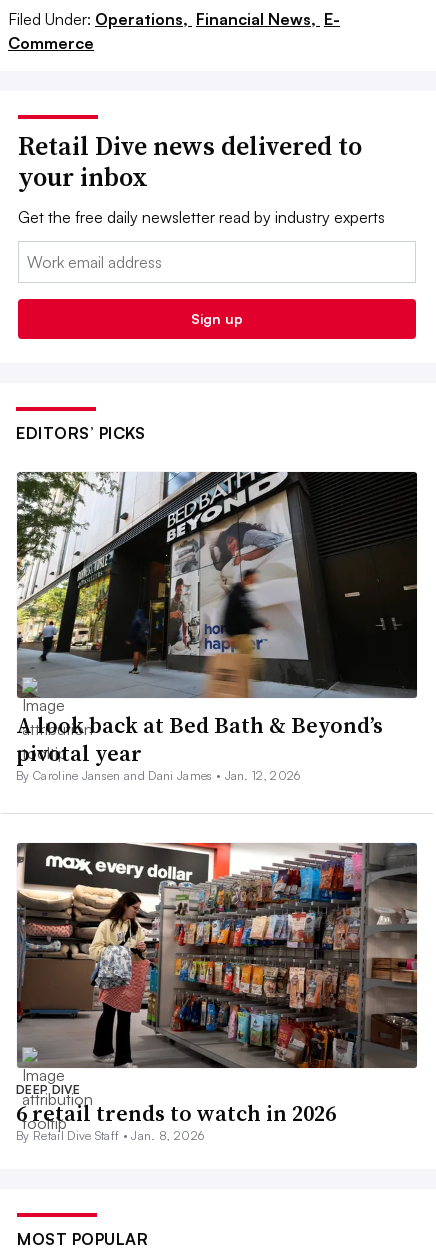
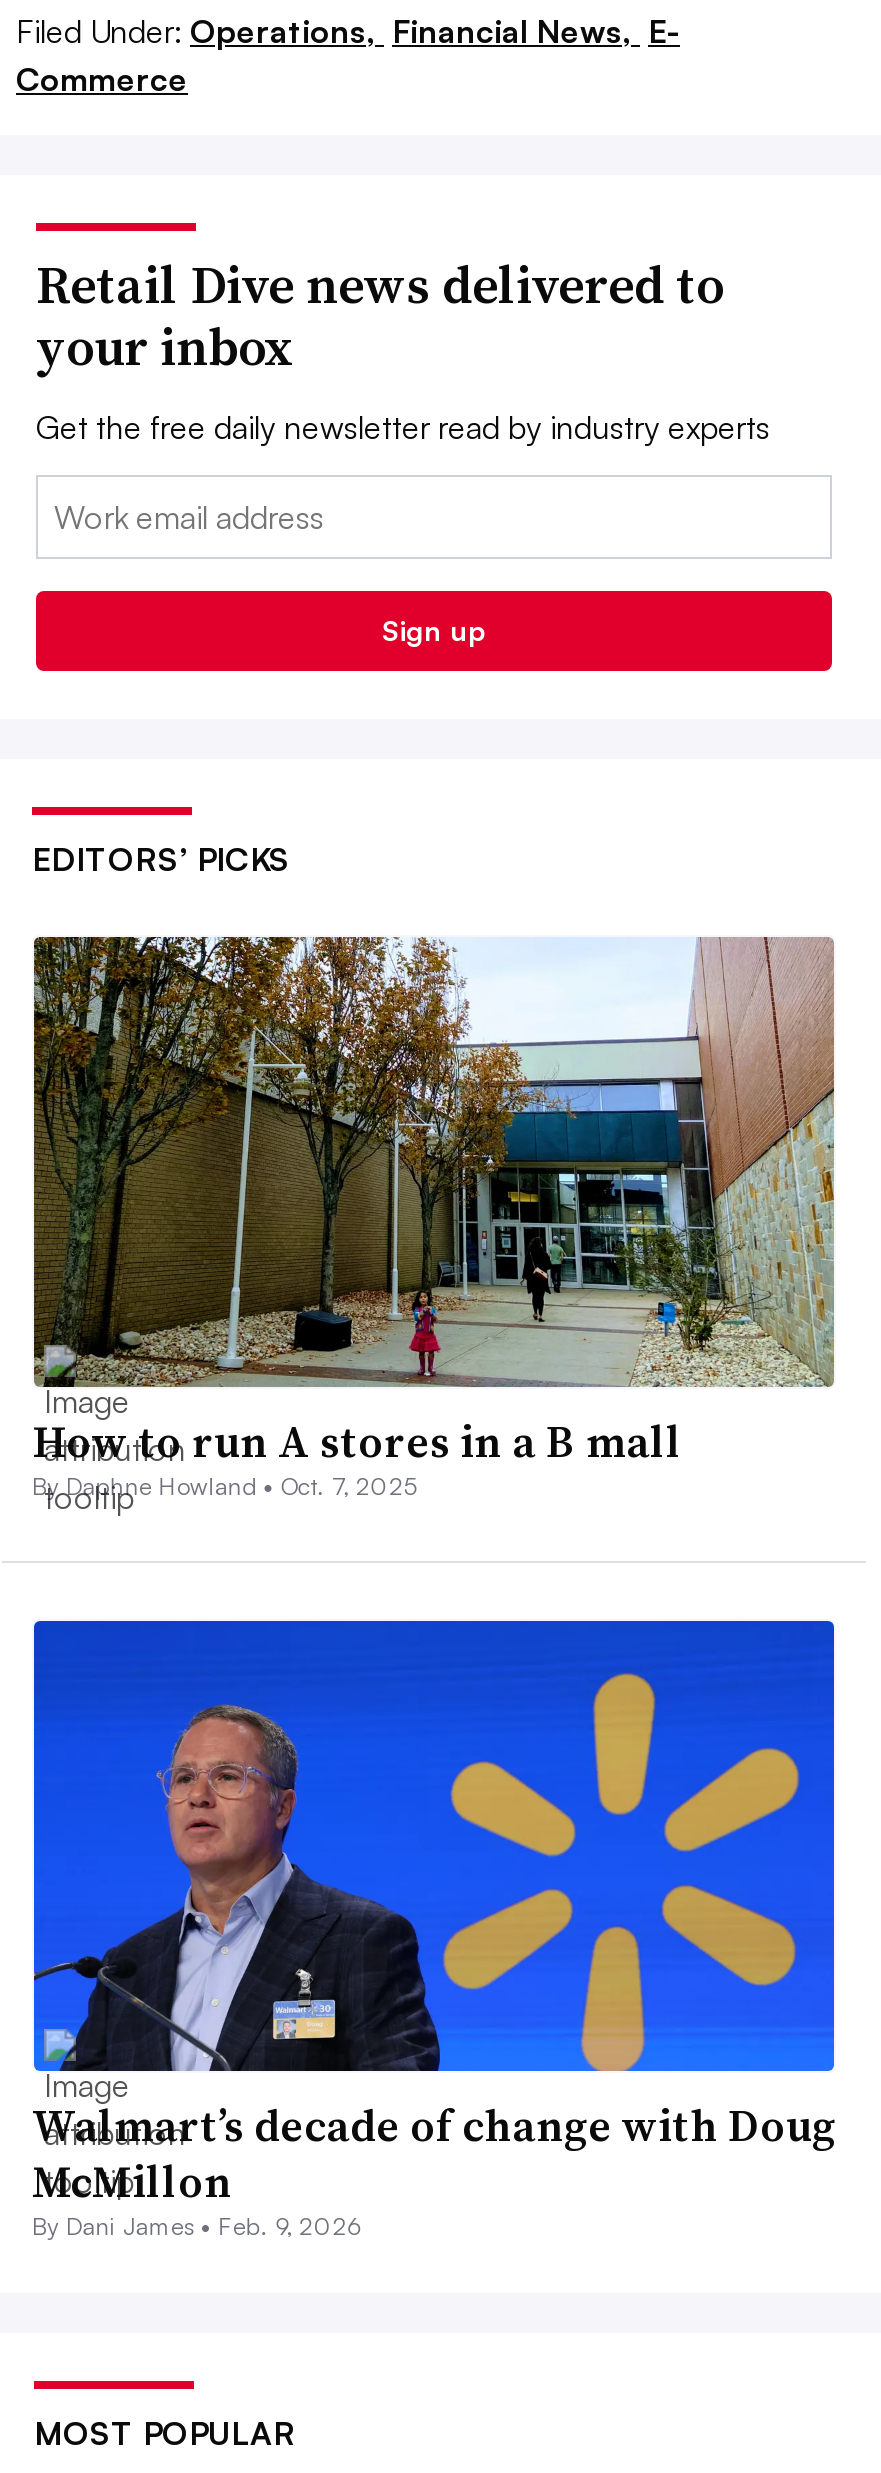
- [image]
- A look back at Bed Bath & Beyond’s
- pivotal year
- By Caroline Jansen and Dani James • Jan. 12, 2026
+ [image]
+ How to run A stores in a B mall
+ By Daphne Howland • Oct. 7, 2025

- [image]
- DEEP DIVE
- 6 retail trends to watch in 2026
- By Retail Dive Staff • Jan. 8, 2026
+ [image]
+ Walmart’s decade of change with Doug
+ McMillon
+ By Dani James • Feb. 9, 2026
